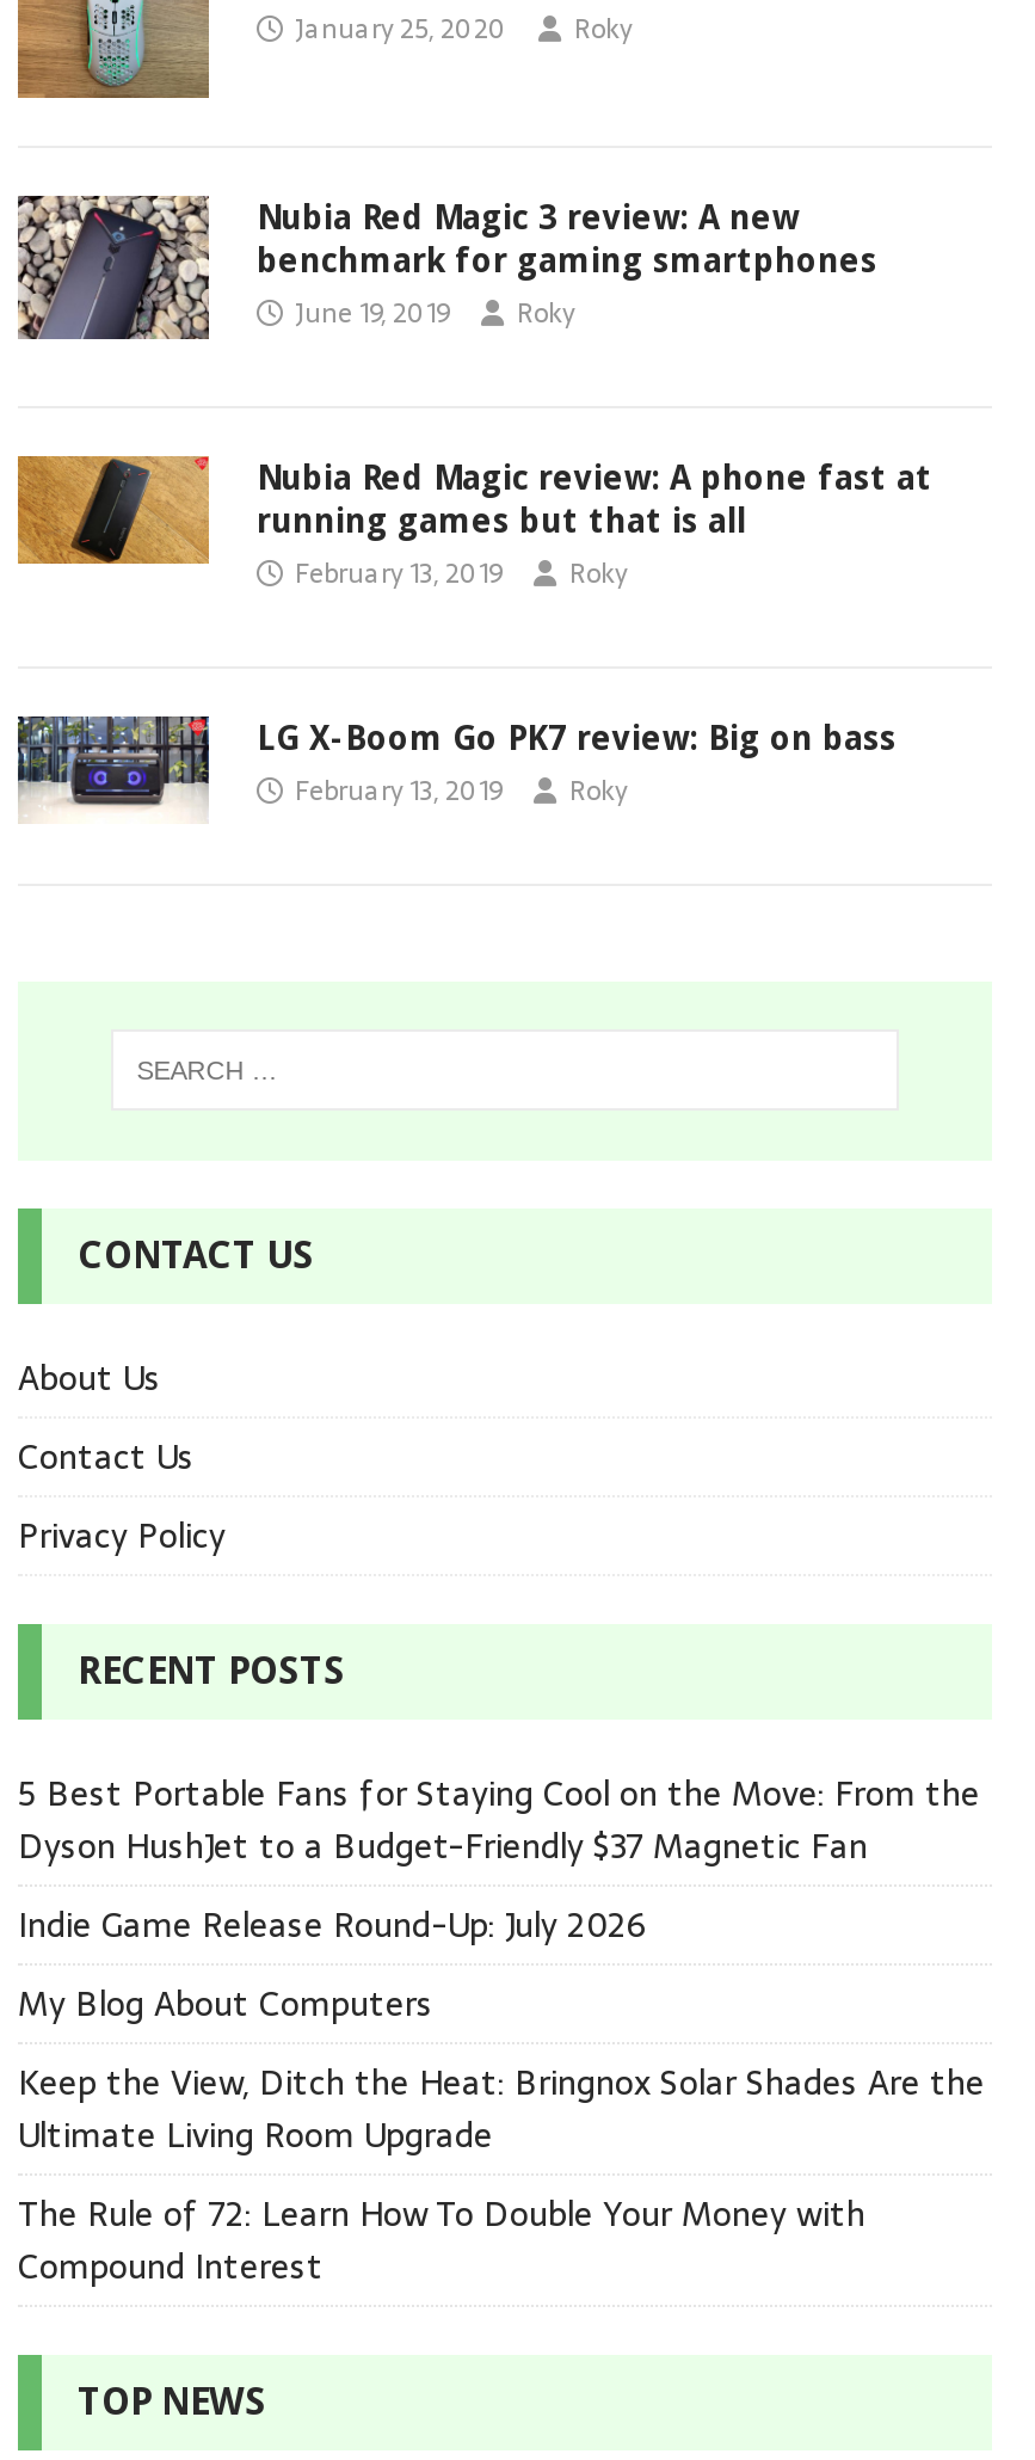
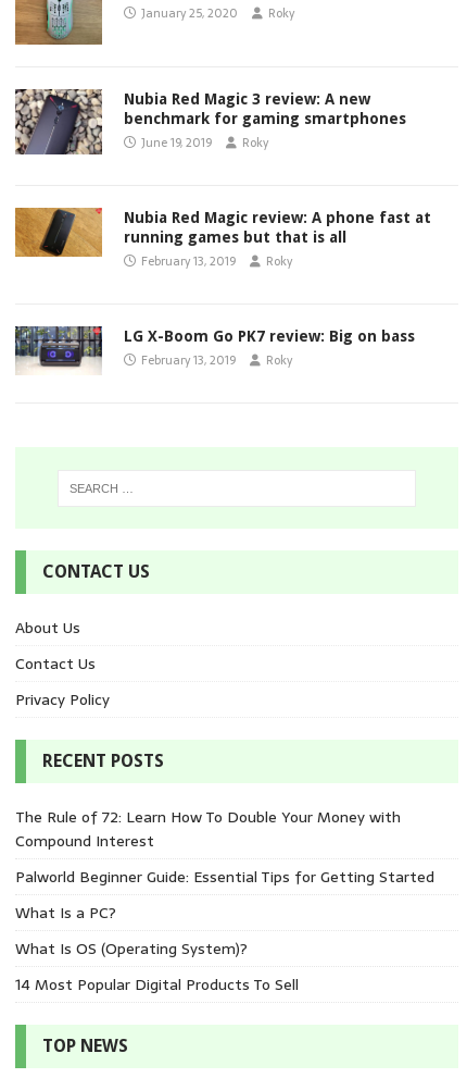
- 5 Best Portable Fans for Staying Cool on the Move: From the
- Dyson HushJet to a Budget-Friendly $37 Magnetic Fan
- Indie Game Release Round-Up: July 2026
- My Blog About Computers
- Keep the View, Ditch the Heat: Bringnox Solar Shades Are the
- Ultimate Living Room Upgrade

moved up: The Rule of 72: Learn How To Double Your Money with | Compound Interest

+ Palworld Beginner Guide: Essential Tips for Getting Started
+ What Is a PC?
+ What Is OS (Operating System)?
+ 14 Most Popular Digital Products To Sell
